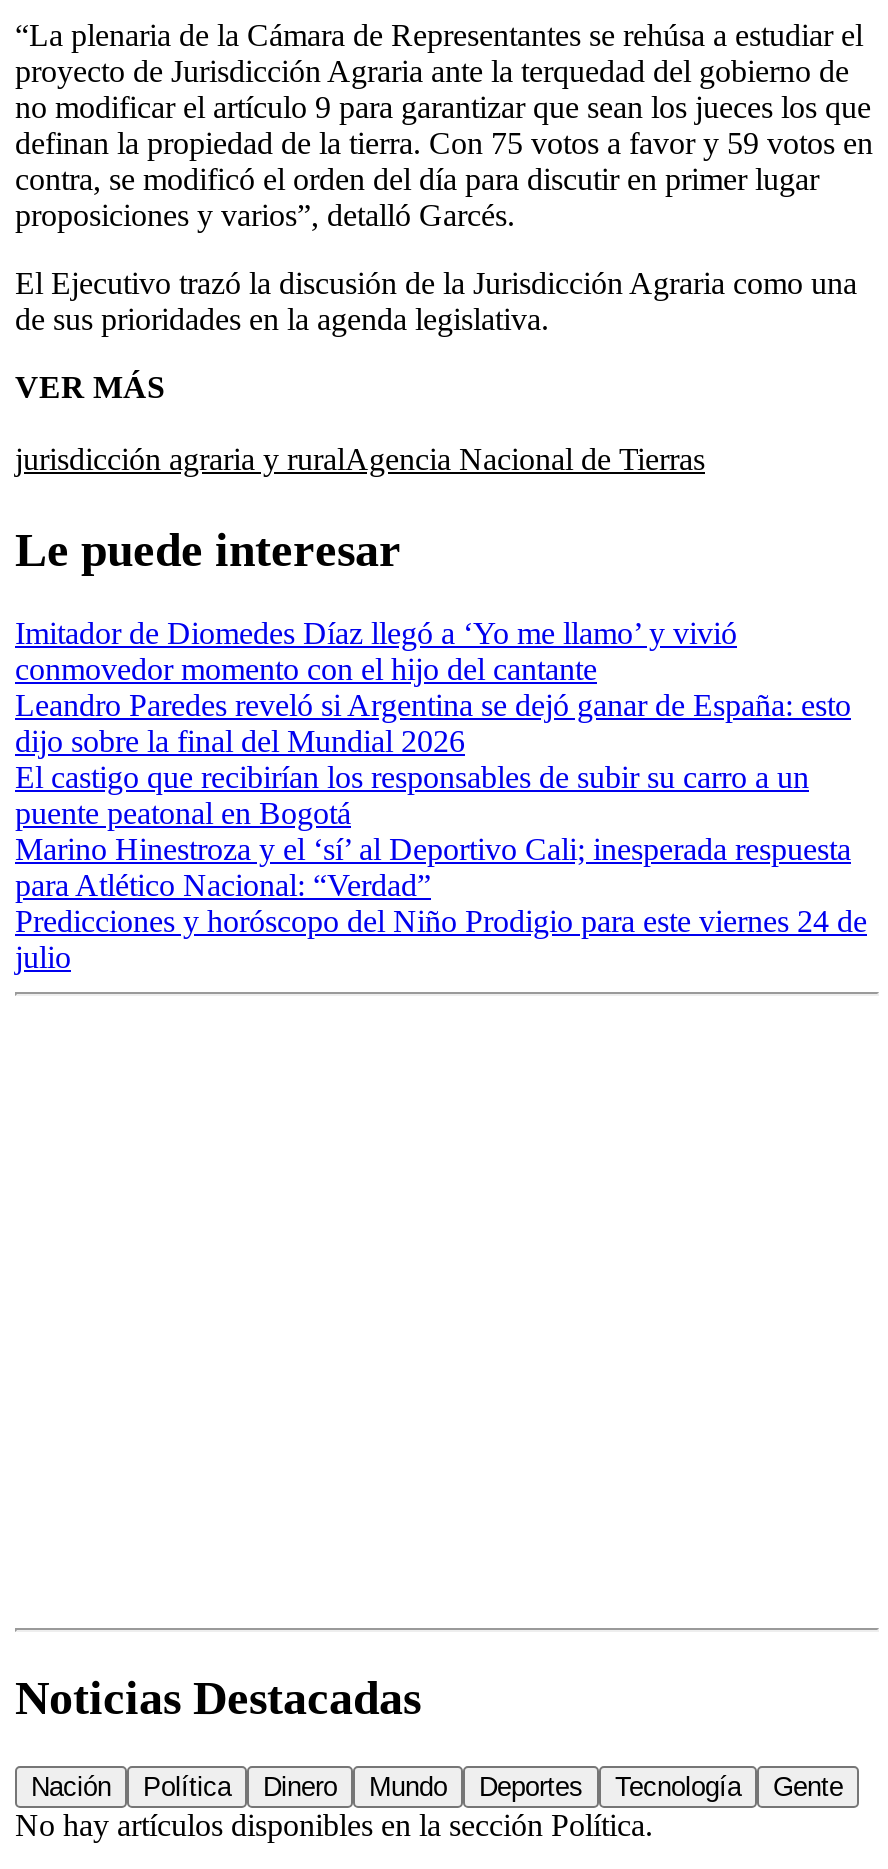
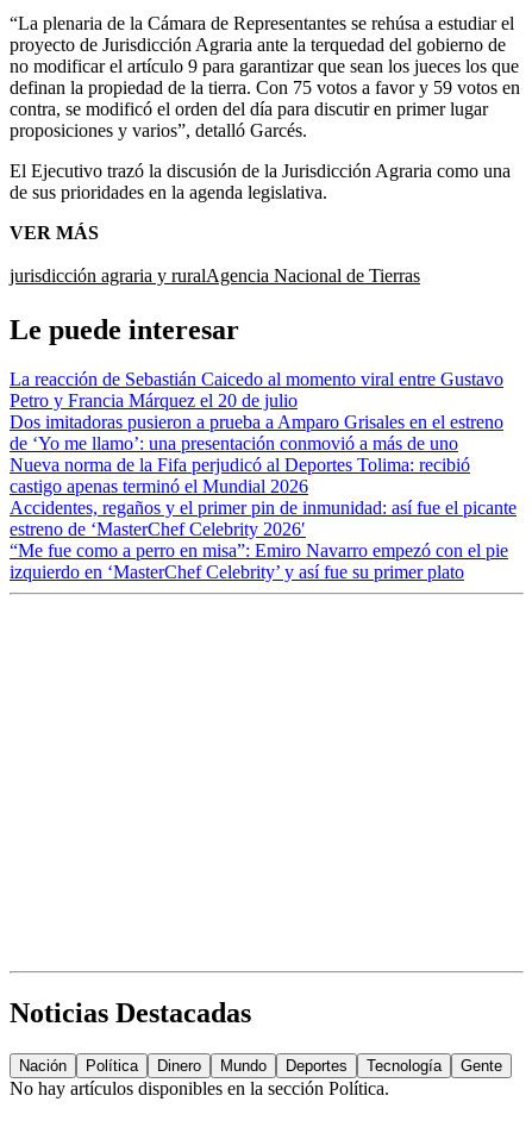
- Imitador de Diomedes Díaz llegó a ‘Yo me llamo’ y vivió
- conmovedor momento con el hijo del cantante
- Leandro Paredes reveló si Argentina se dejó ganar de España: esto
- dijo sobre la final del Mundial 2026
- El castigo que recibirían los responsables de subir su carro a un
- puente peatonal en Bogotá
- Marino Hinestroza y el ‘sí’ al Deportivo Cali; inesperada respuesta
- para Atlético Nacional: “Verdad”
- Predicciones y horóscopo del Niño Prodigio para este viernes 24 de
- julio
+ La reacción de Sebastián Caicedo al momento viral entre Gustavo
+ Petro y Francia Márquez el 20 de julio
+ Dos imitadoras pusieron a prueba a Amparo Grisales en el estreno
+ de ‘Yo me llamo’: una presentación conmovió a más de uno
+ Nueva norma de la Fifa perjudicó al Deportes Tolima: recibió
+ castigo apenas terminó el Mundial 2026
+ Accidentes, regaños y el primer pin de inmunidad: así fue el picante
+ estreno de ‘MasterChef Celebrity 2026′
+ “Me fue como a perro en misa”: Emiro Navarro empezó con el pie
+ izquierdo en ‘MasterChef Celebrity’ y así fue su primer plato
